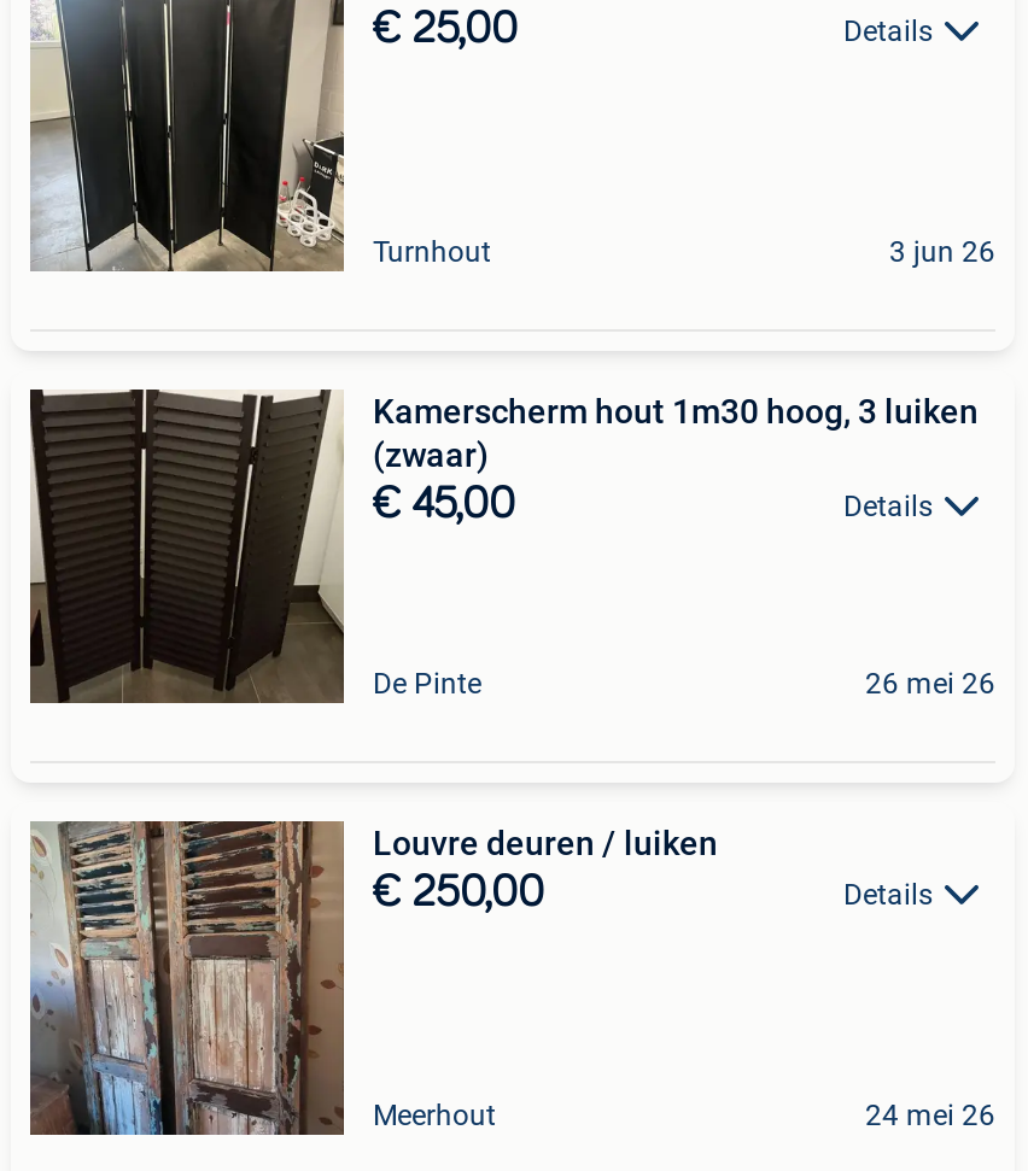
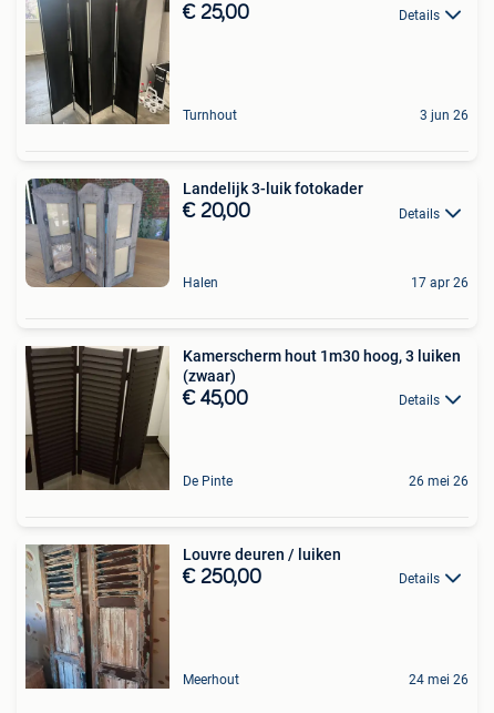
+ [image]
+ Landelijk 3-luik fotokader
+ € 20,00
+ Details

+ Halen
+ 17 apr 26
